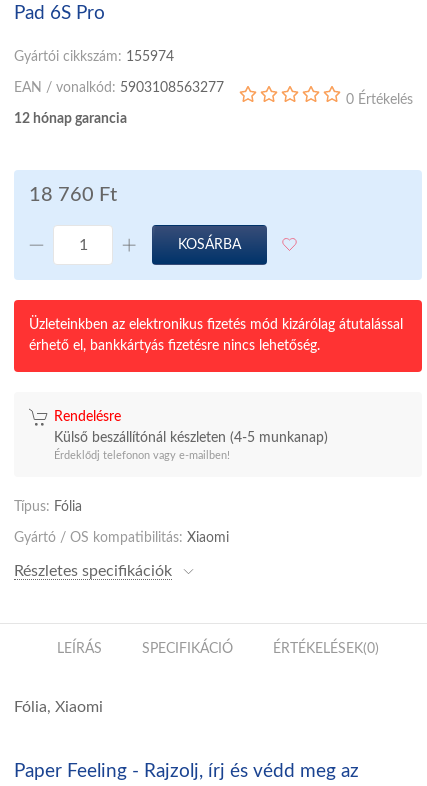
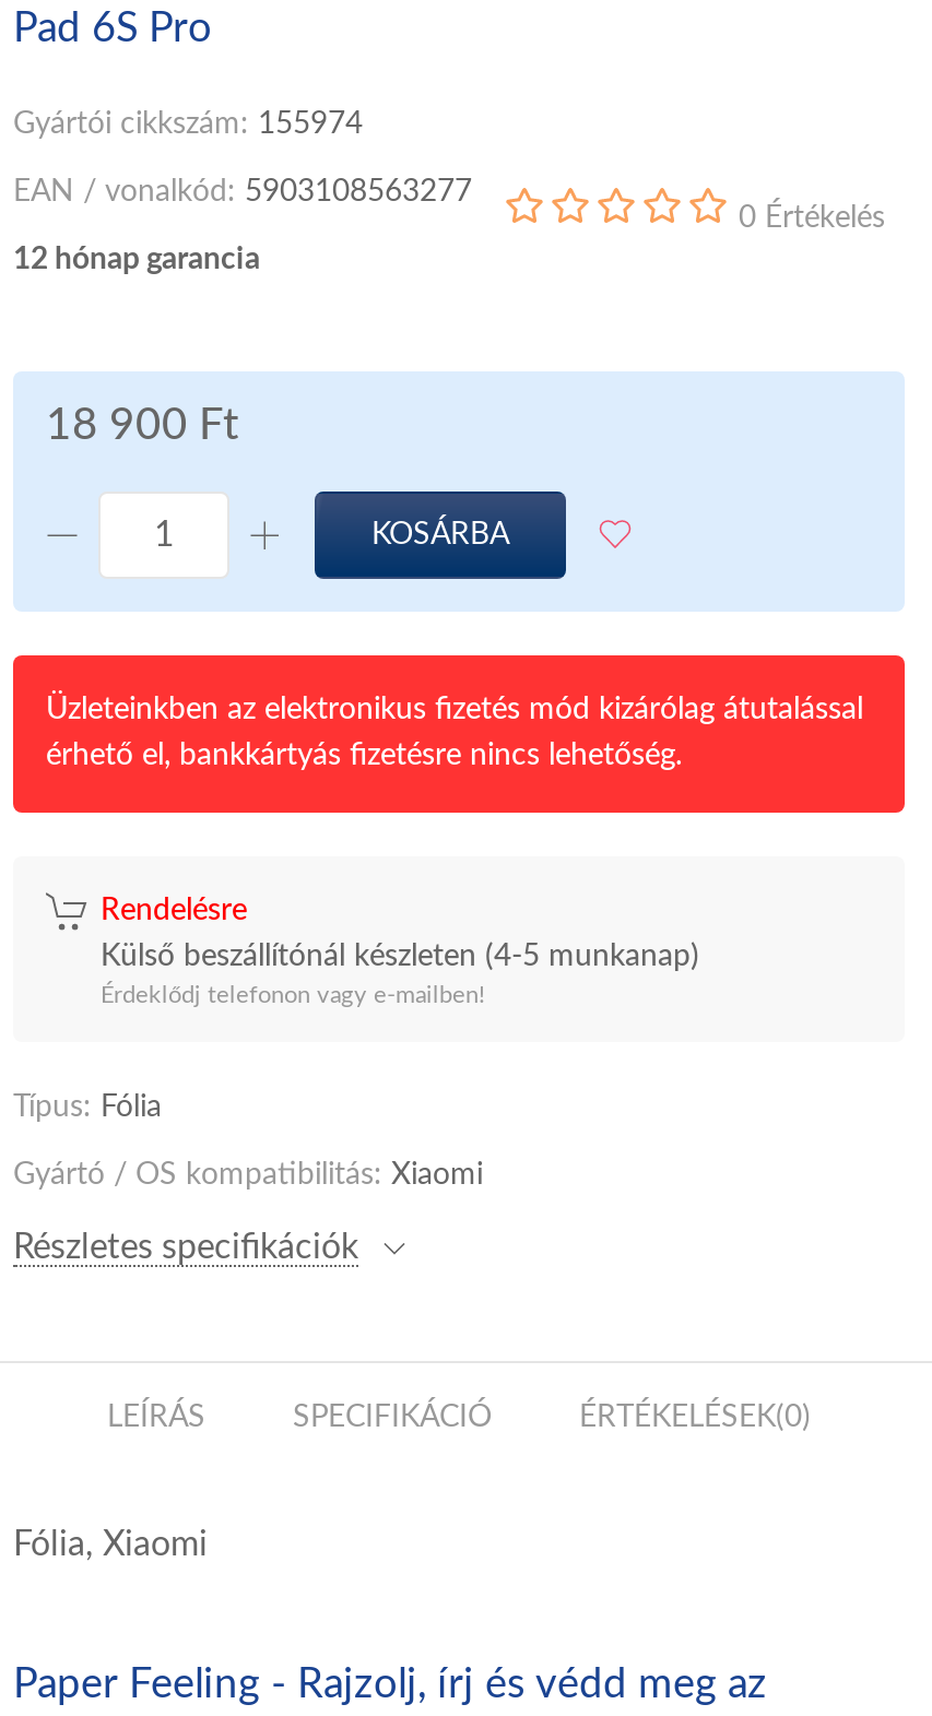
- 18 760 Ft
+ 18 900 Ft
